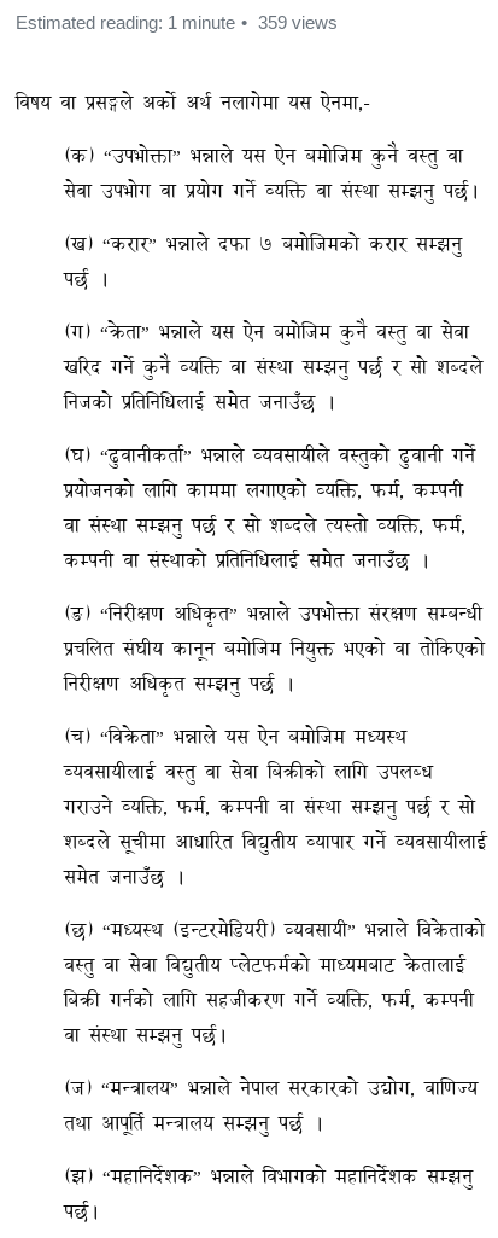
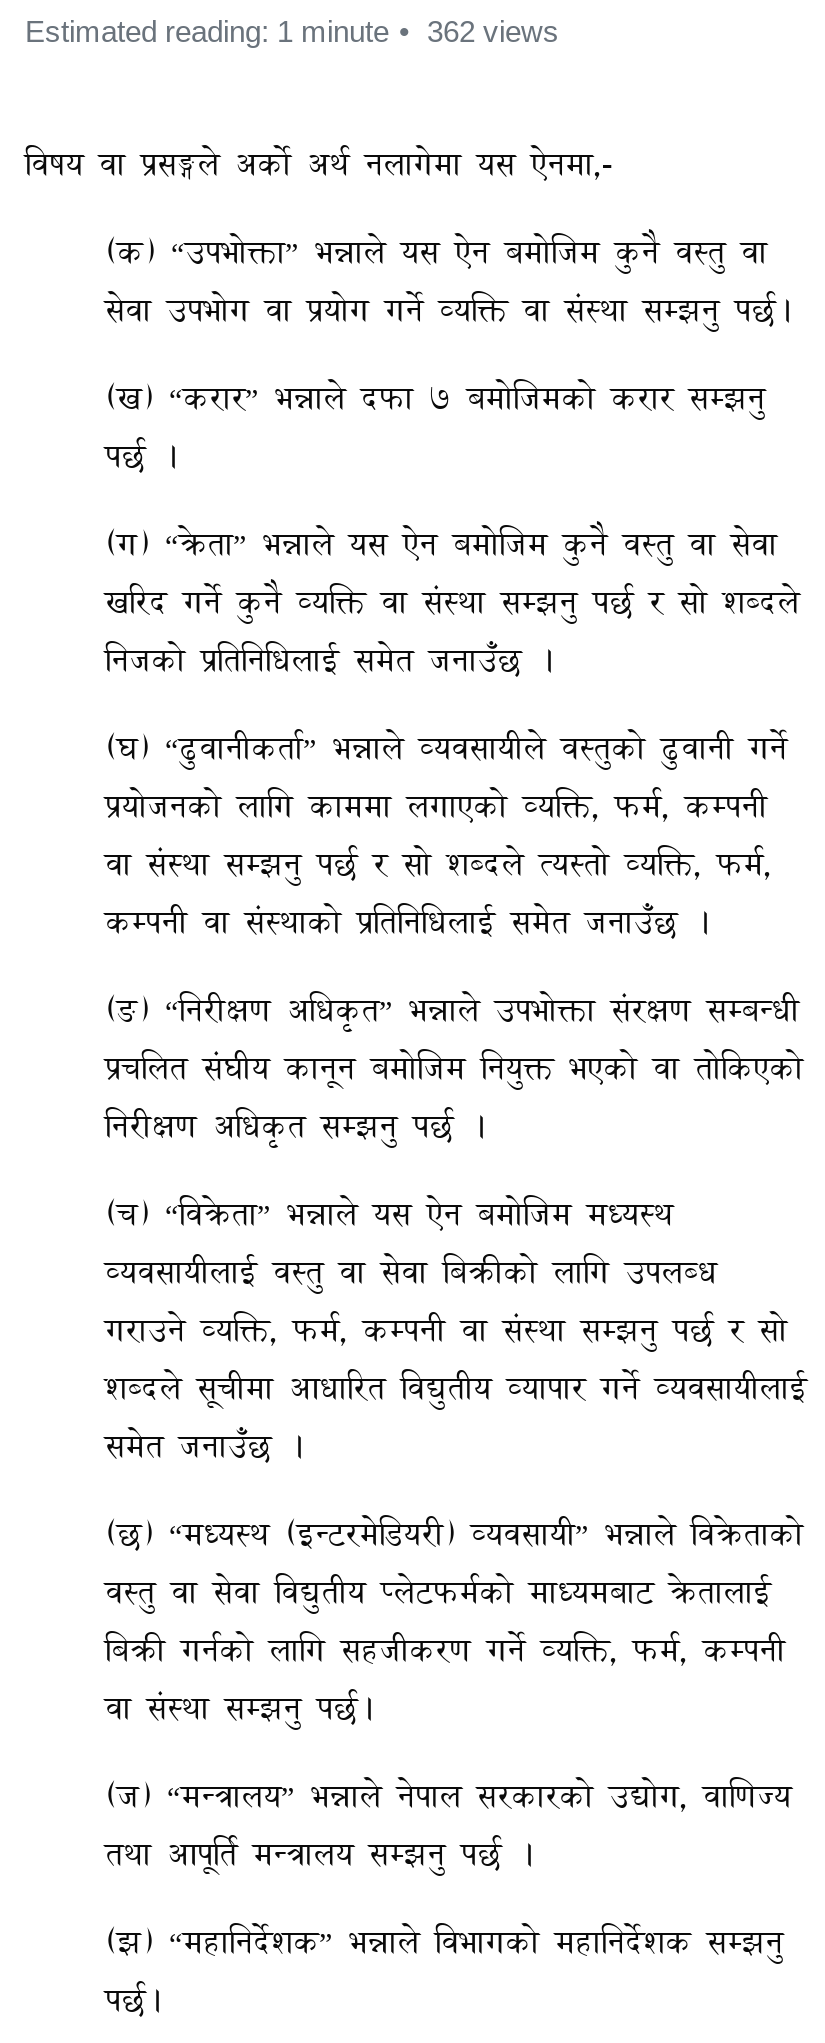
- Estimated reading: 1 minute 359 views
+ Estimated reading: 1 minute 362 views
